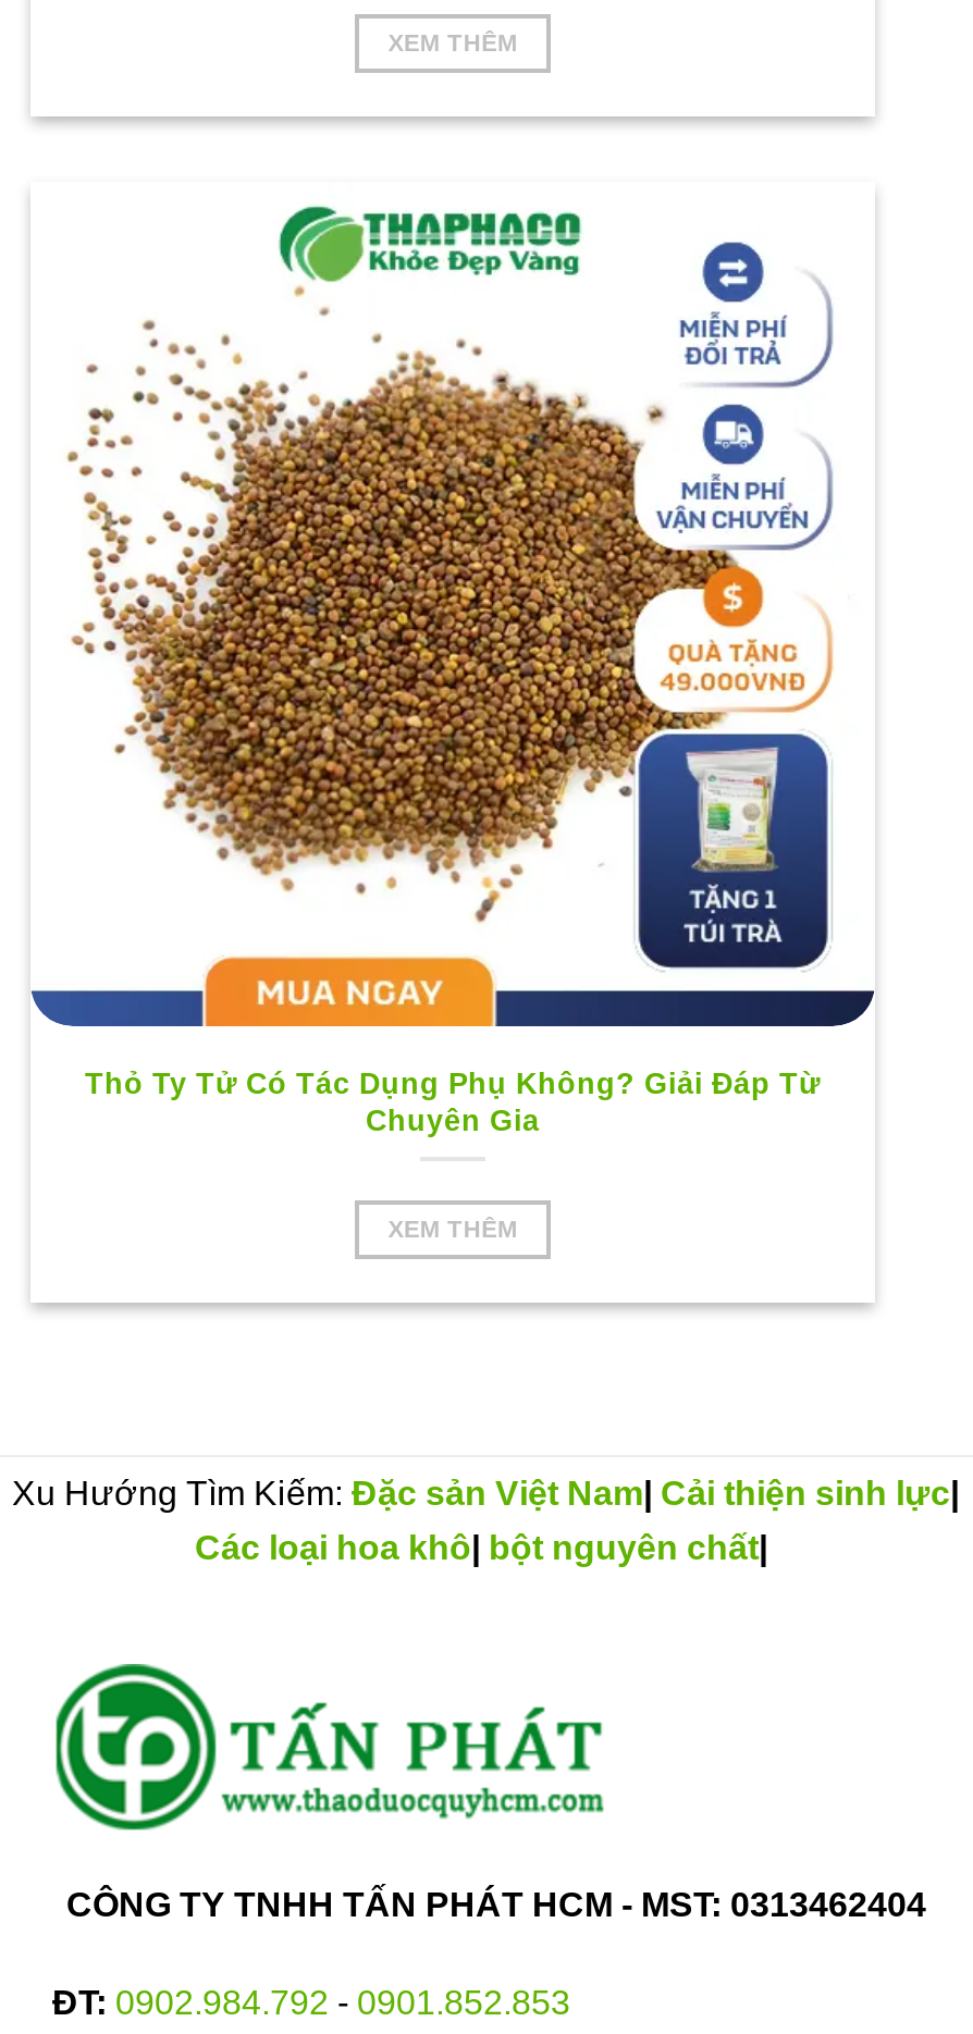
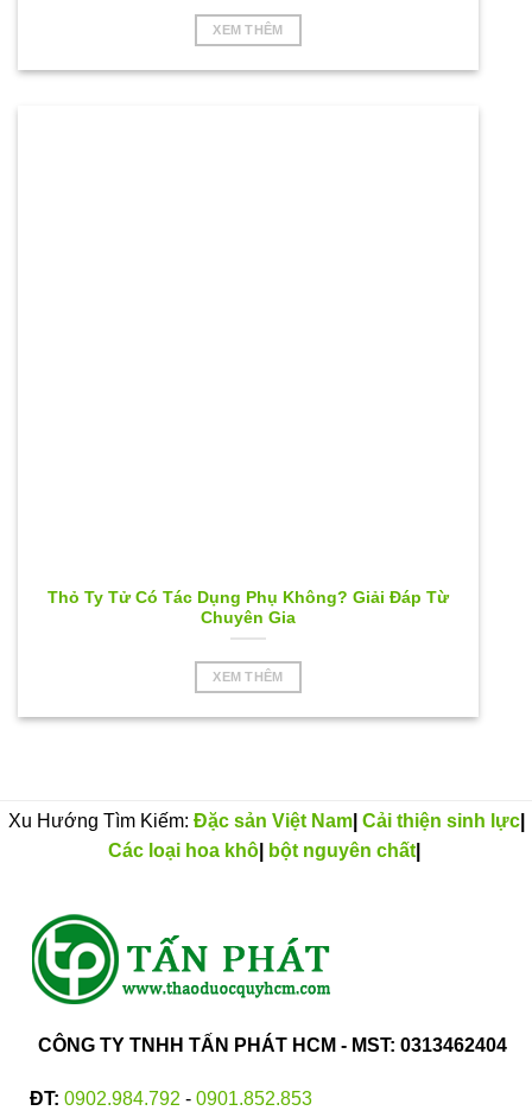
- [image]
